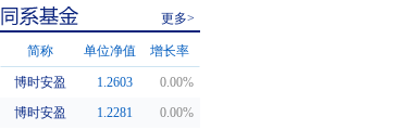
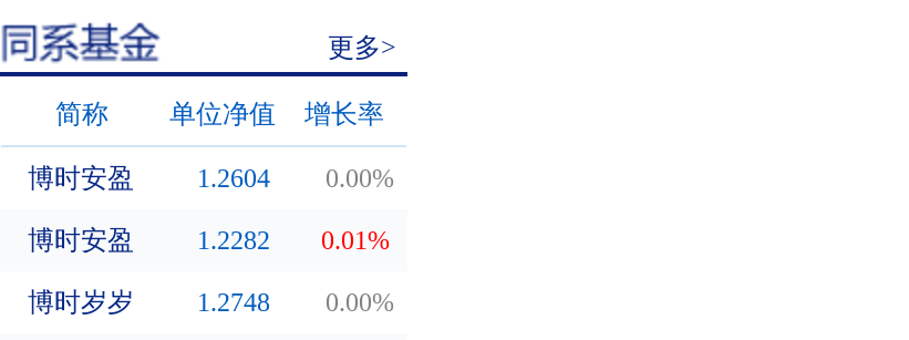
- 1.2603 0.00%
+ 1.2604 0.00%

- 1.2281
+ 1.2282
+ 0.01%
+ 博时岁岁
+ 1.2748
